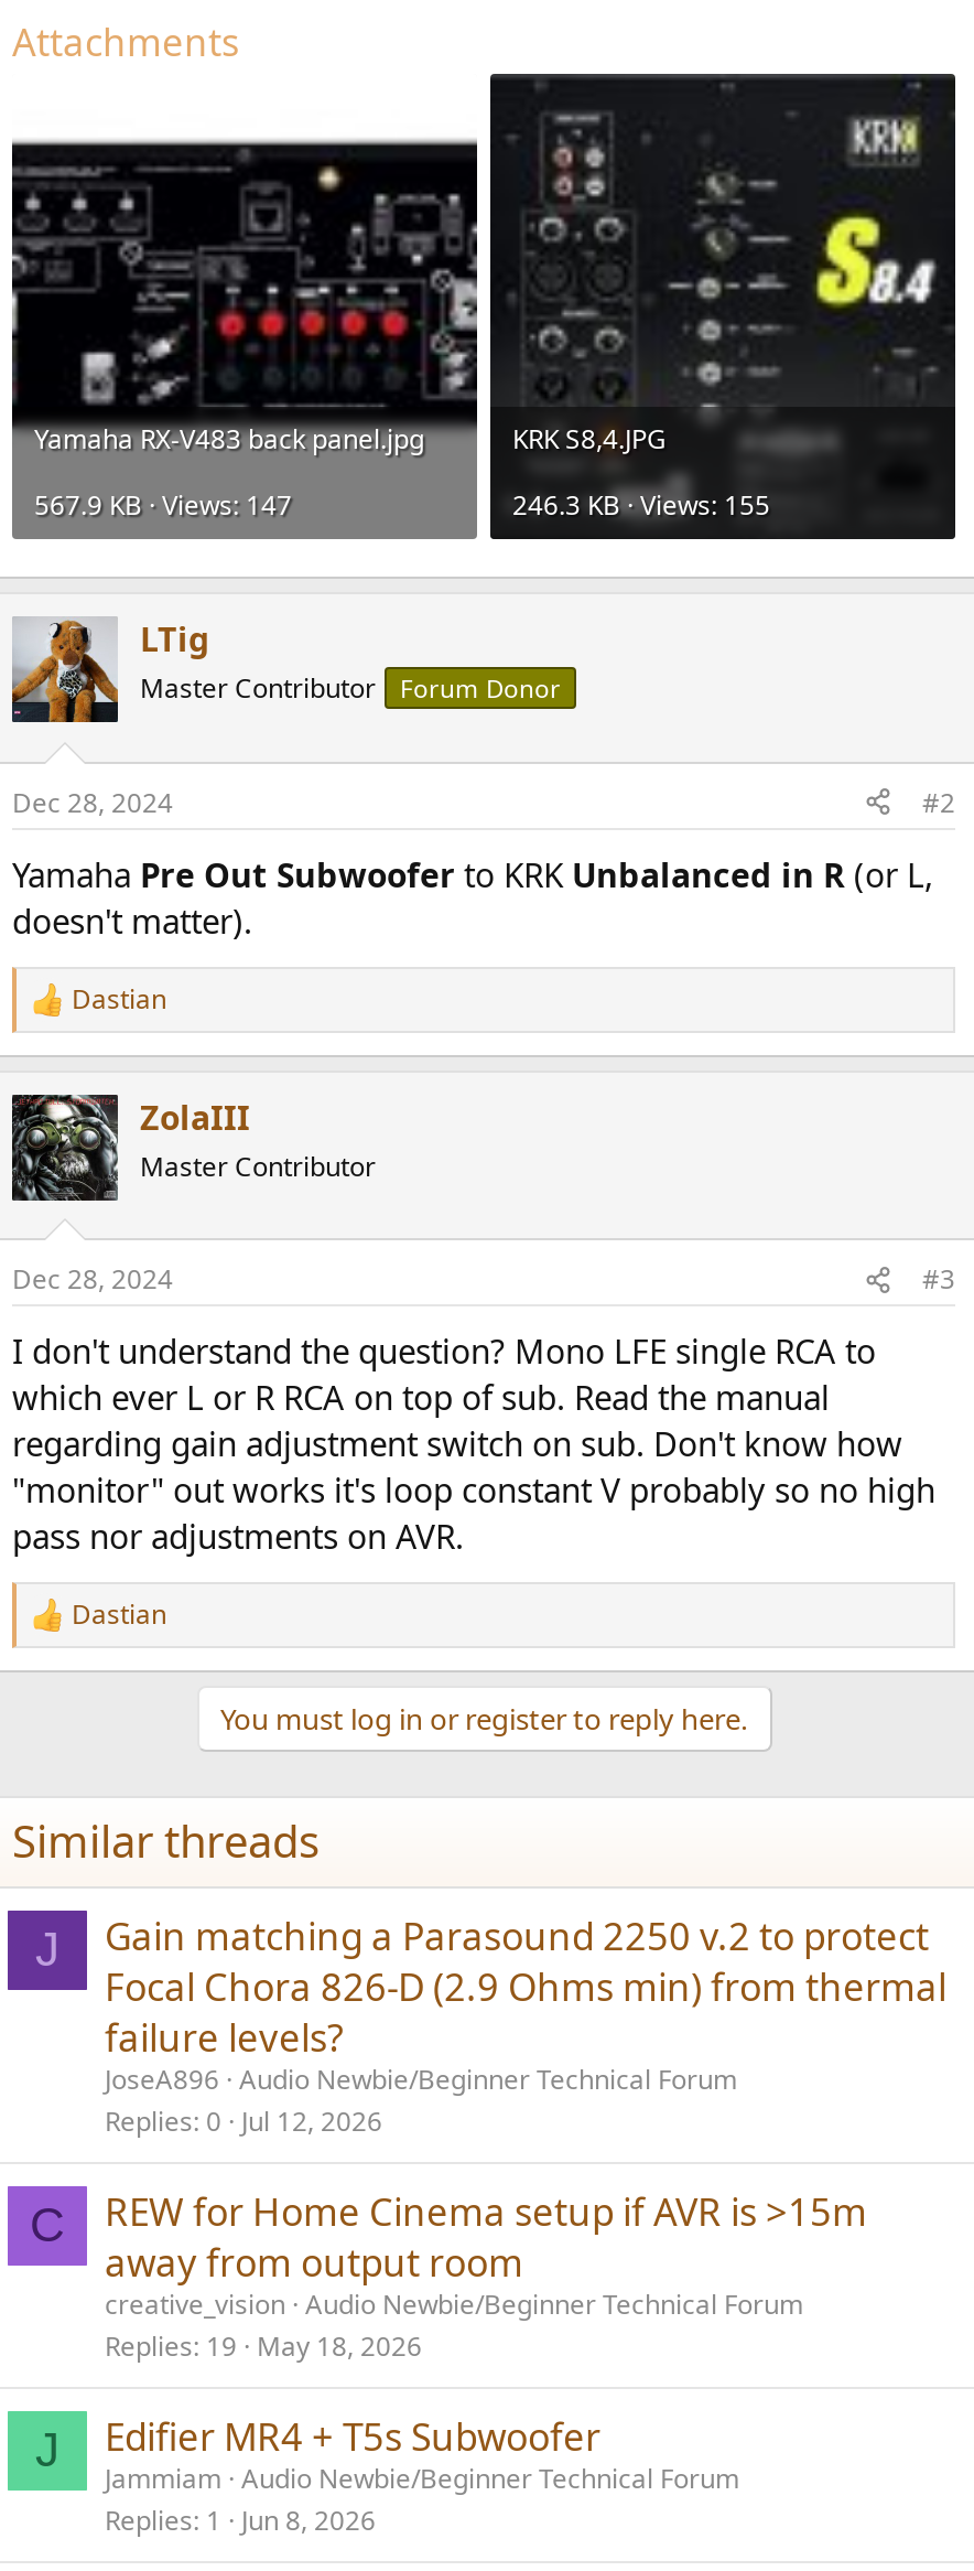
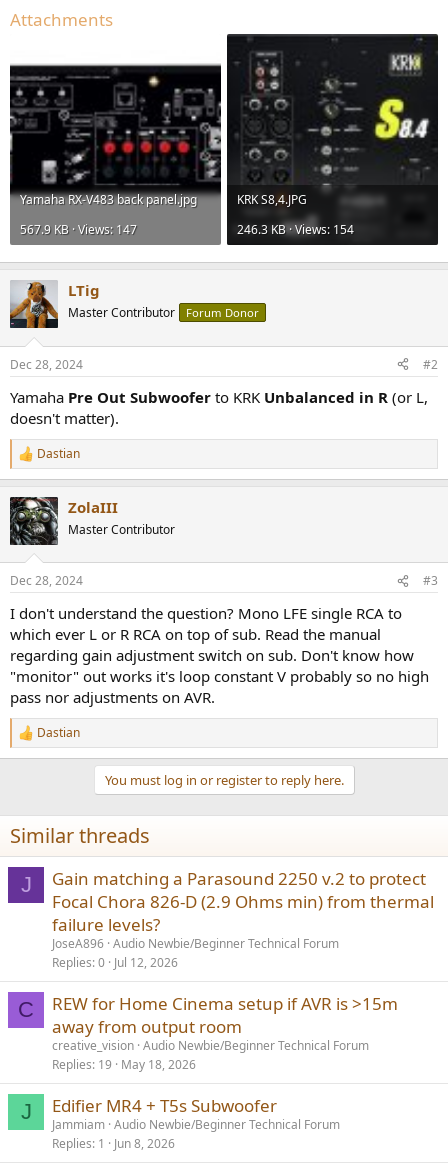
- 246.3 KB · Views: 155
+ 246.3 KB · Views: 154
